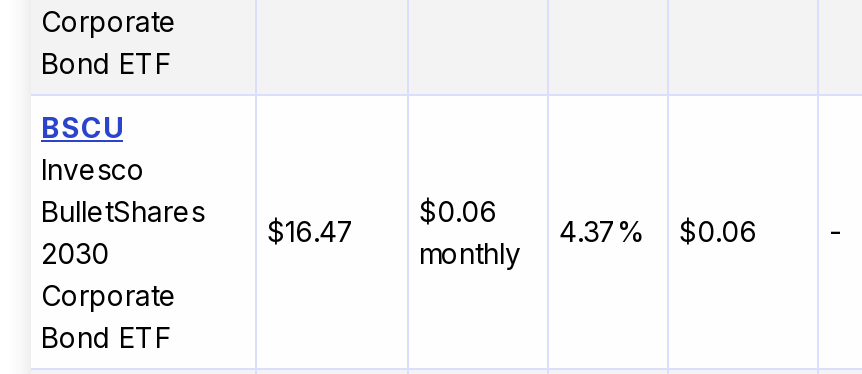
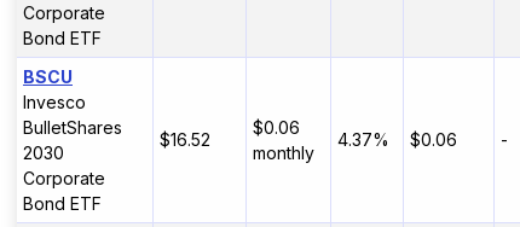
- $16.47
+ $16.52
